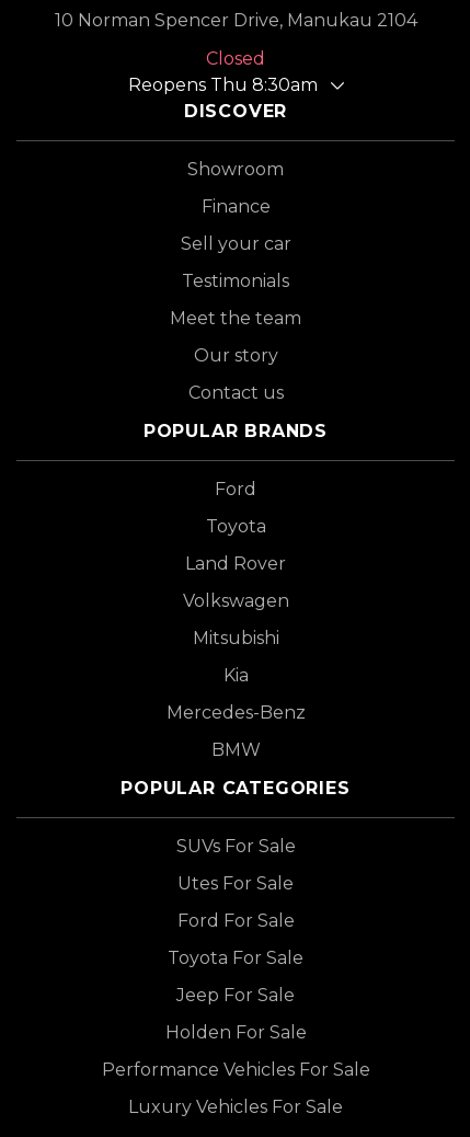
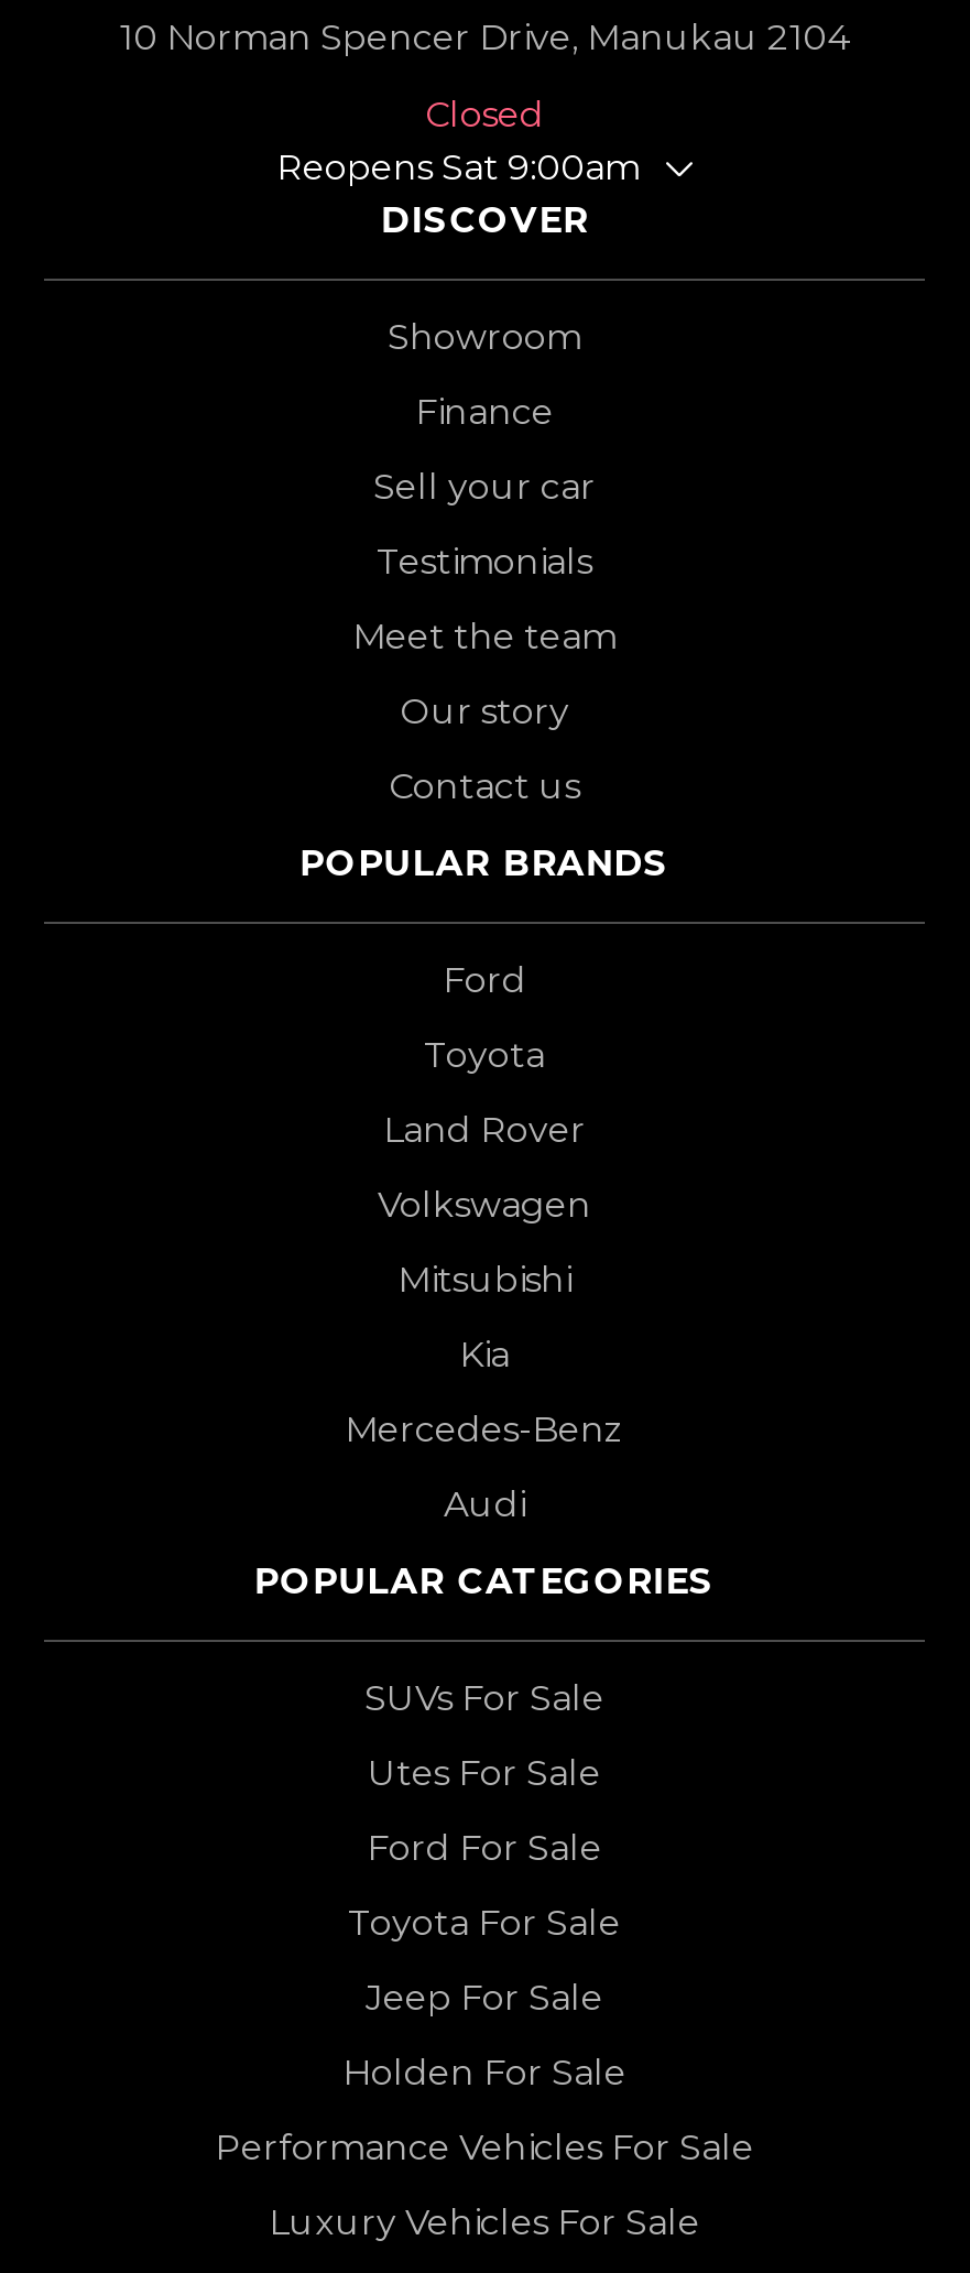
- Reopens Thu 8:30am
+ Reopens Sat 9:00am

- BMW
+ Audi
